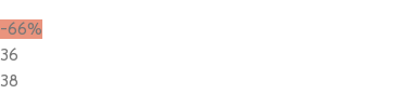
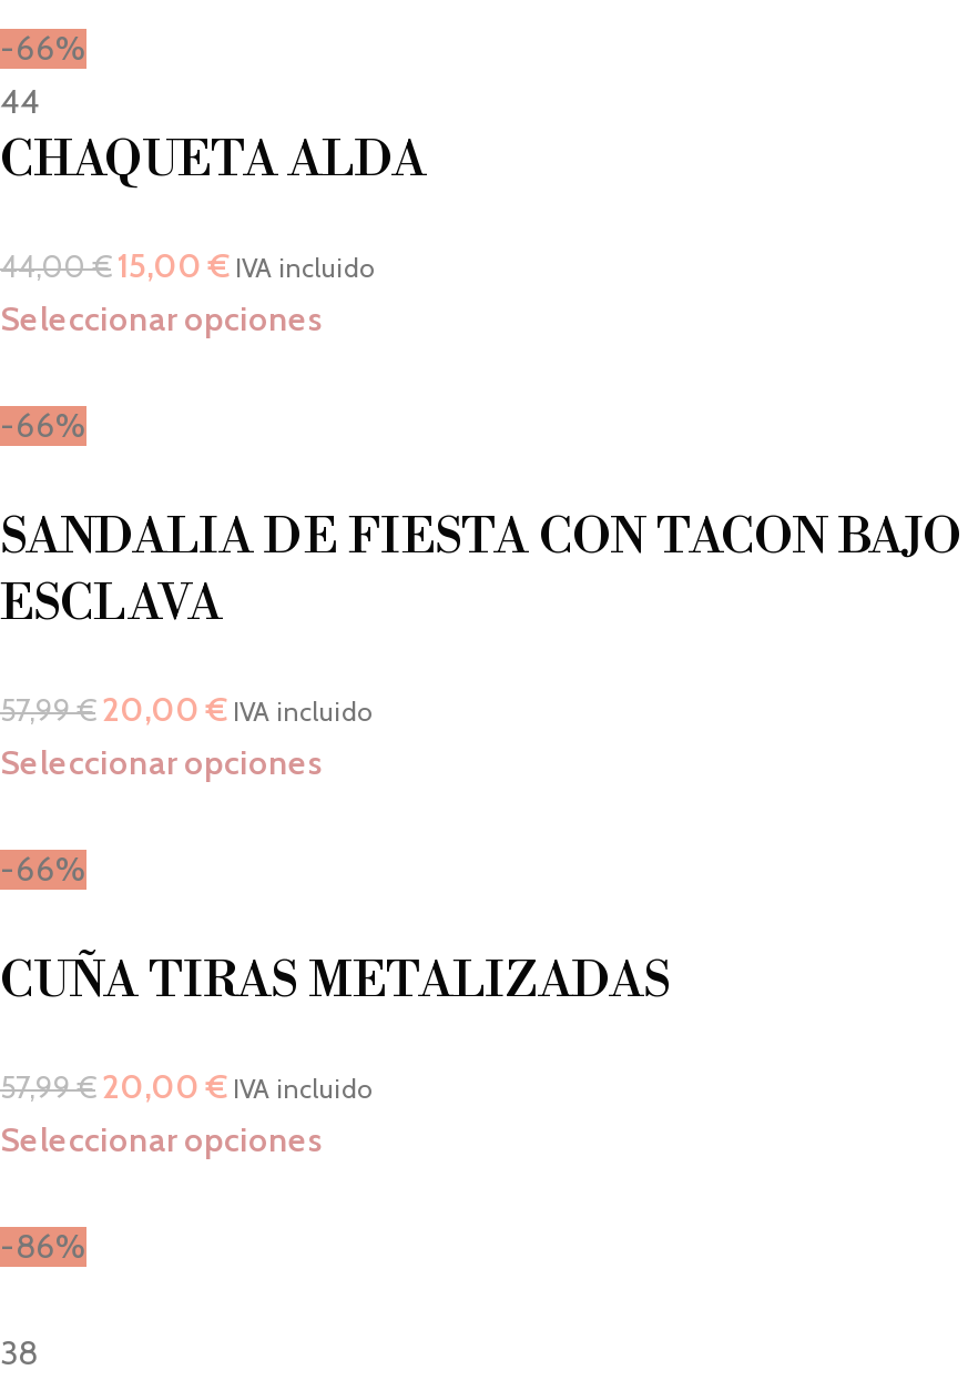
- 36
+ 44
+ CHAQUETA ALDA
+ 44,00€ 15,00 € IVA incluido
+ Seleccionar opciones
+ -66%
+ SANDALIA DE FIESTA CON TACON BAJO
+ ESCLAVA
+ 57,99€ 20,00 € IVA incluido
+ Seleccionar opciones
+ -66%
+ CUÑA TIRAS METALIZADAS
+ 57,99€ 20,00 € IVA incluido
+ Seleccionar opciones
+ -86%
